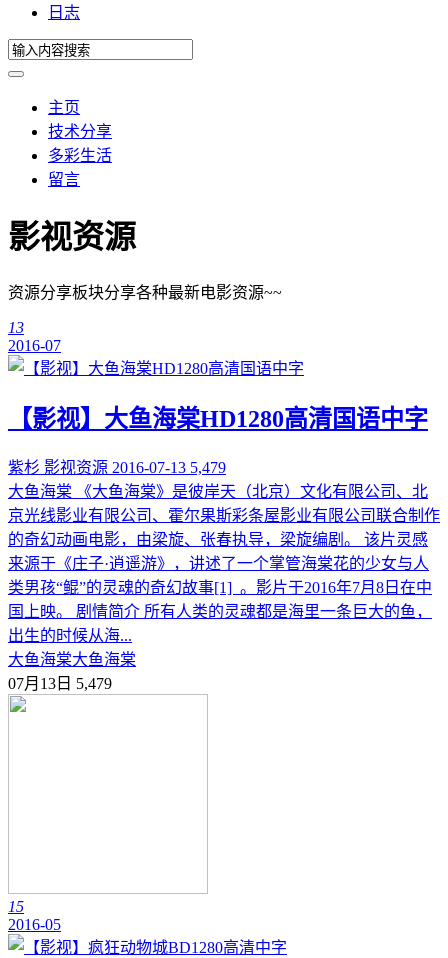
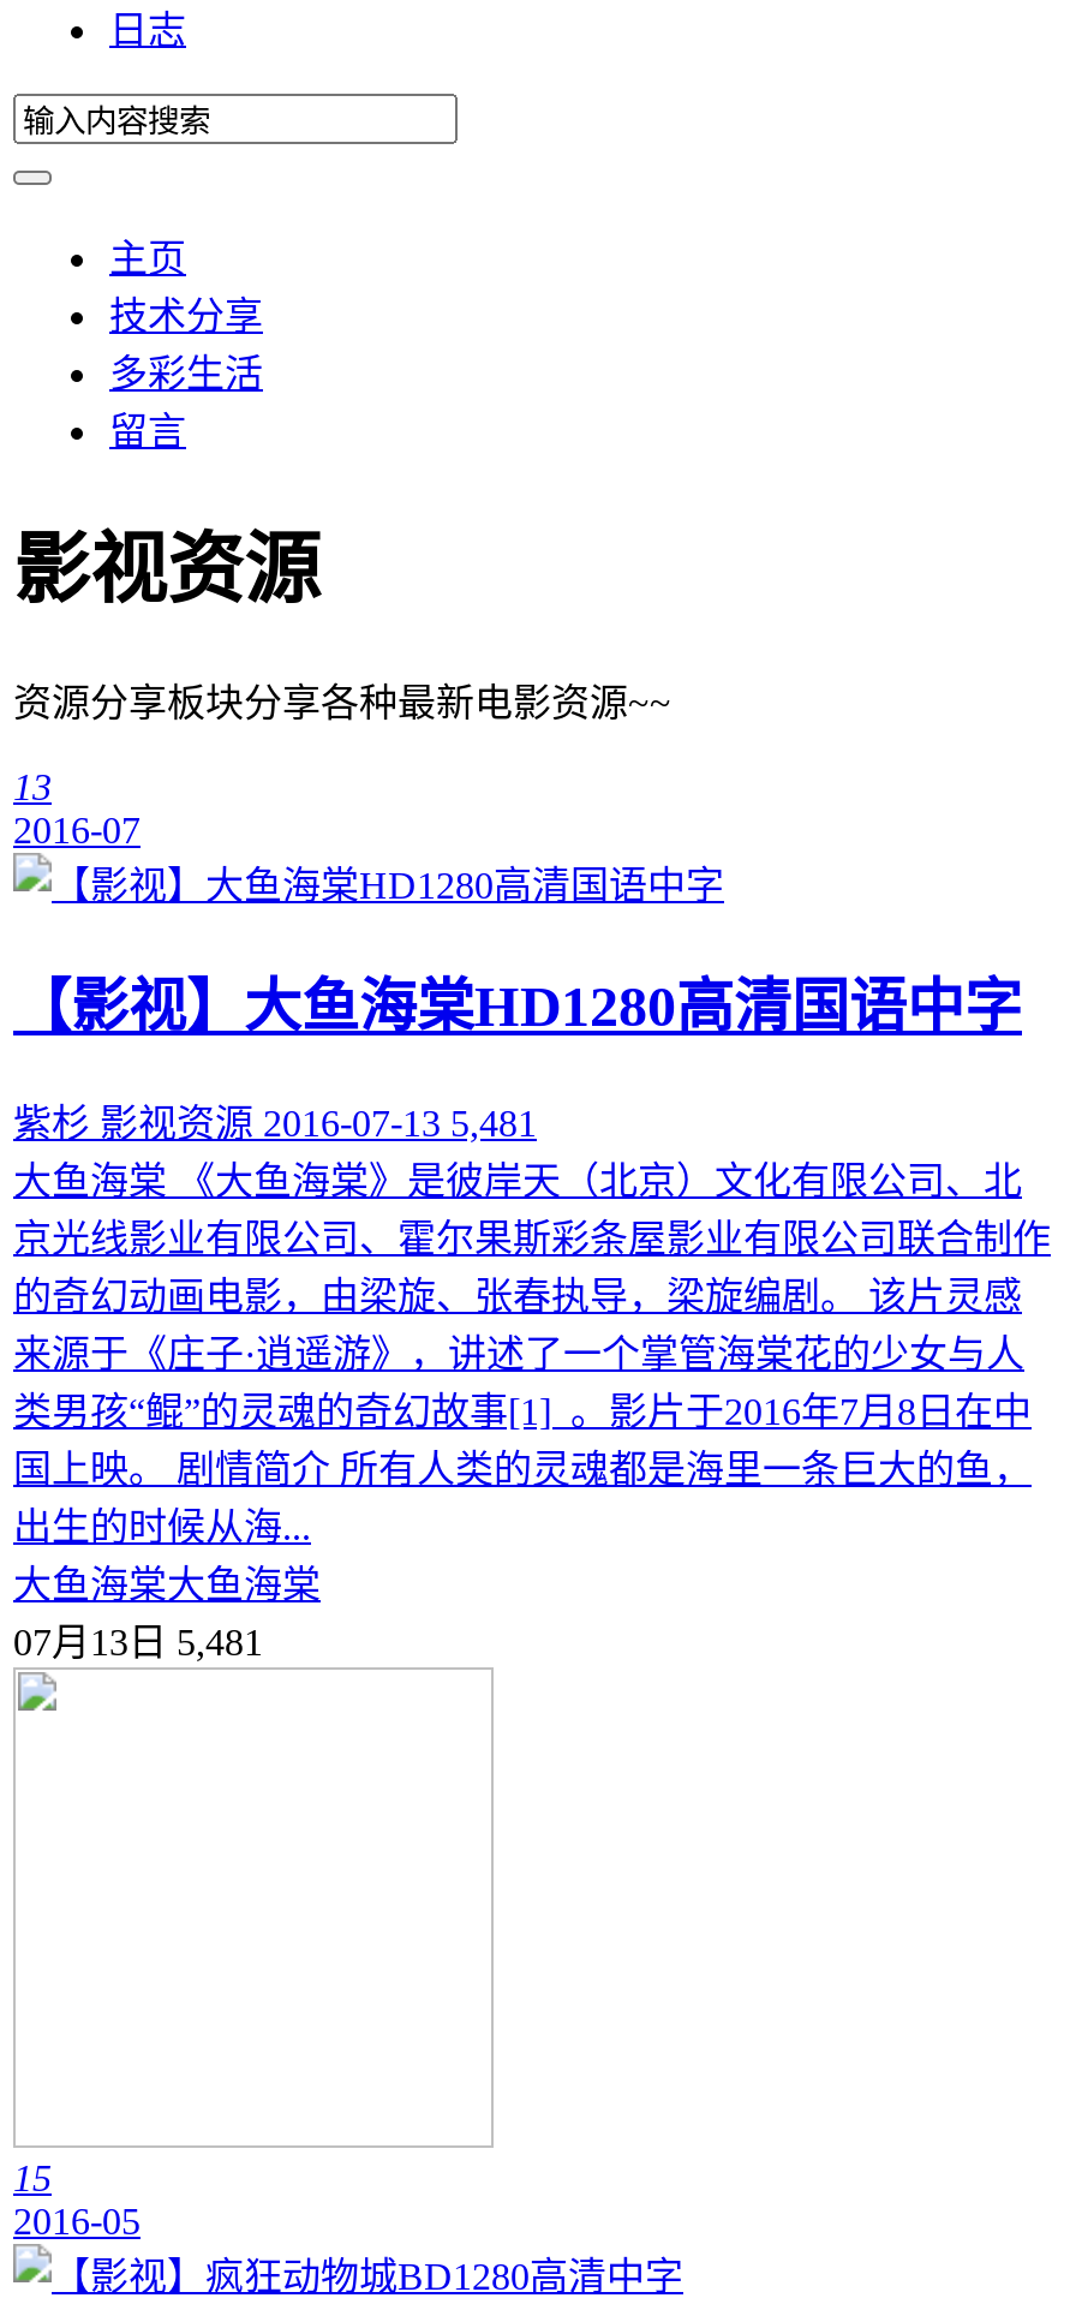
- 紫杉 影视资源 2016-07-13 5,479
+ 紫杉 影视资源 2016-07-13 5,481

- 07月13日 5,479
+ 07月13日 5,481
